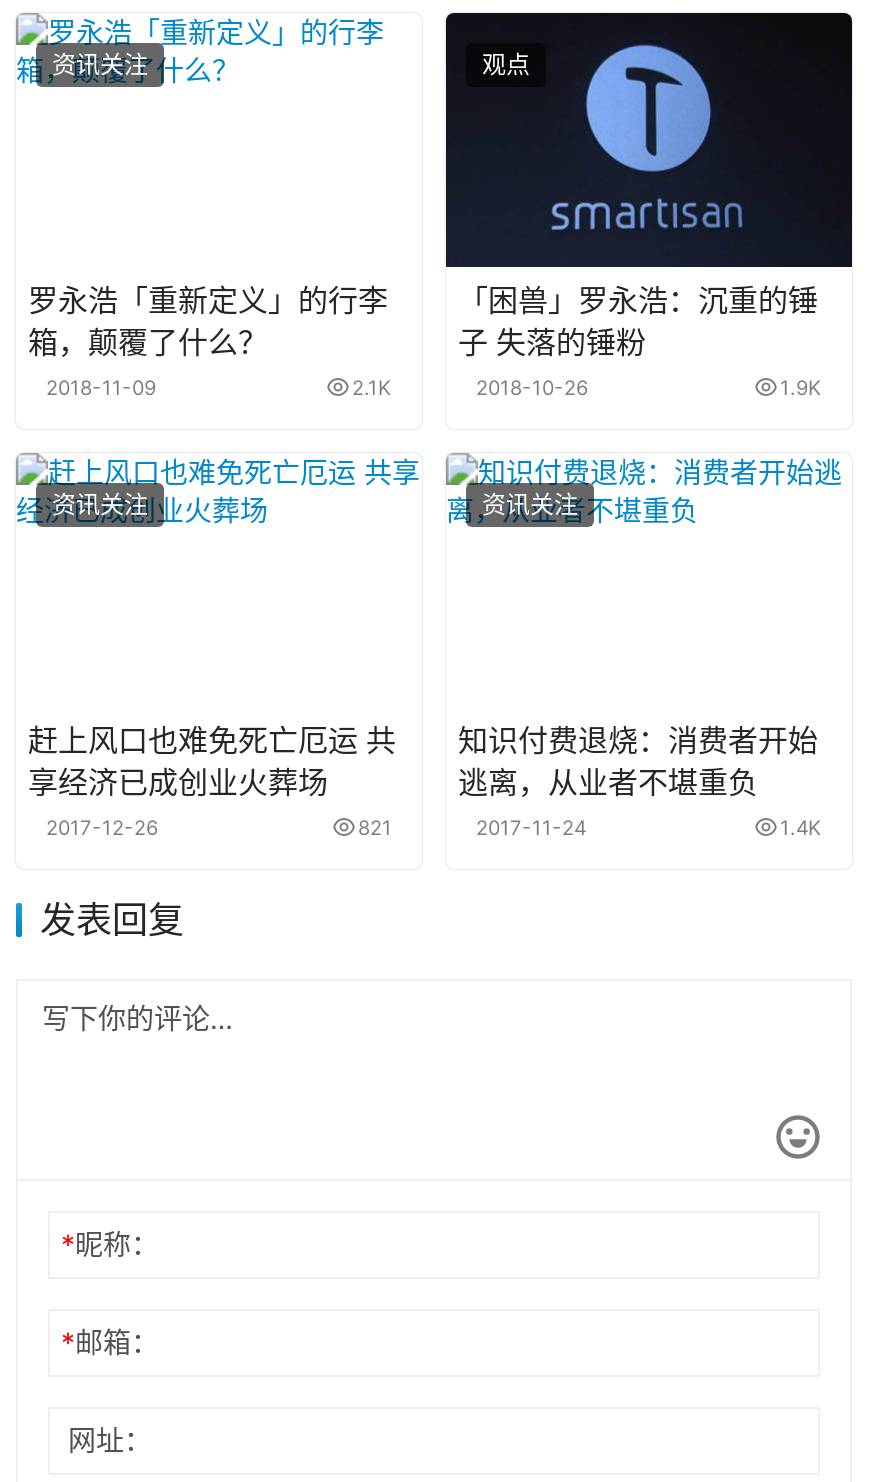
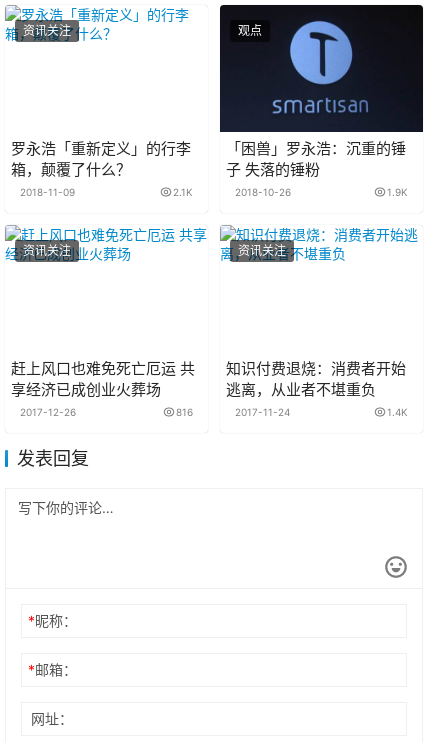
- 821
+ 816
